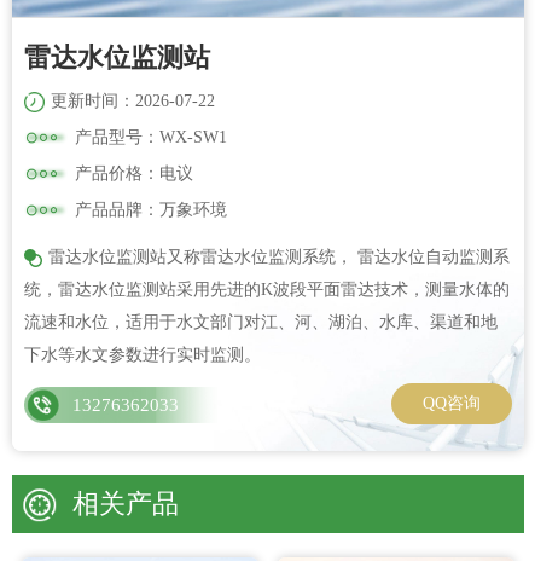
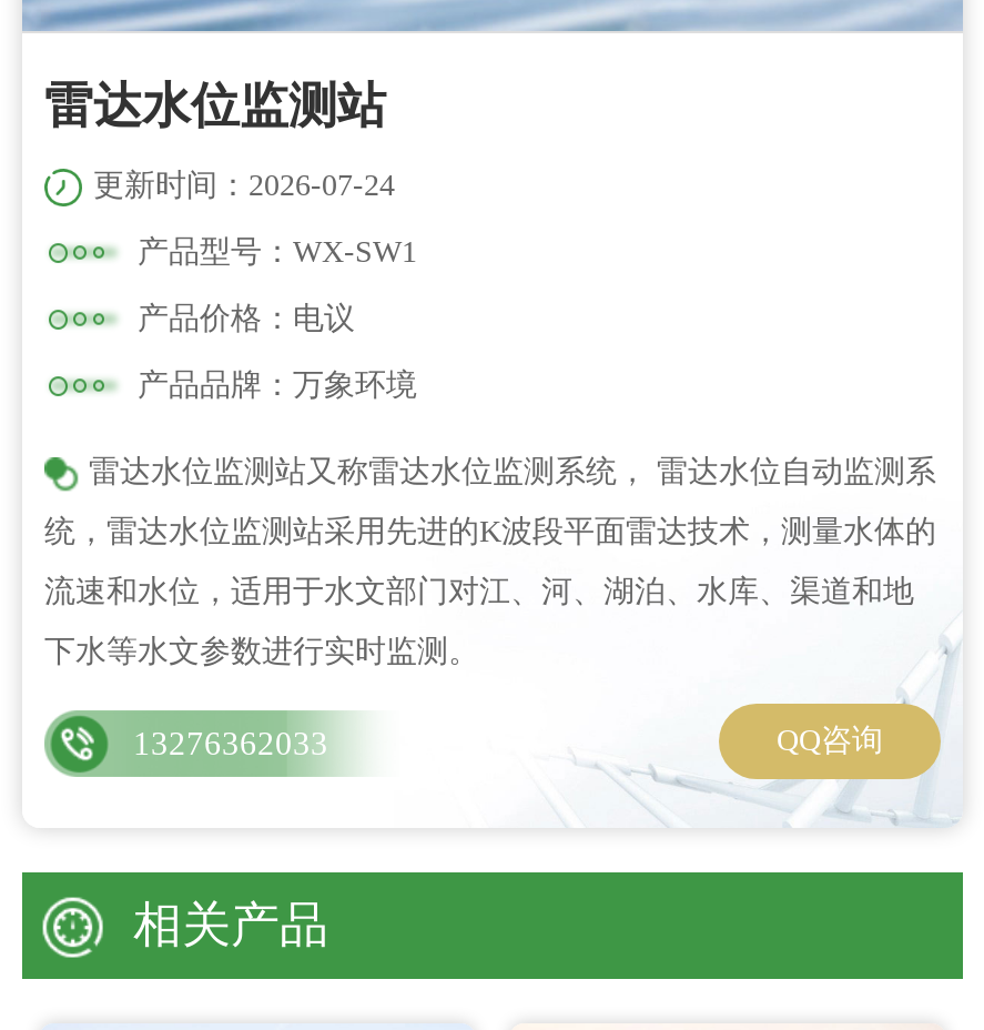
- 更新时间：2026-07-22
+ 更新时间：2026-07-24
